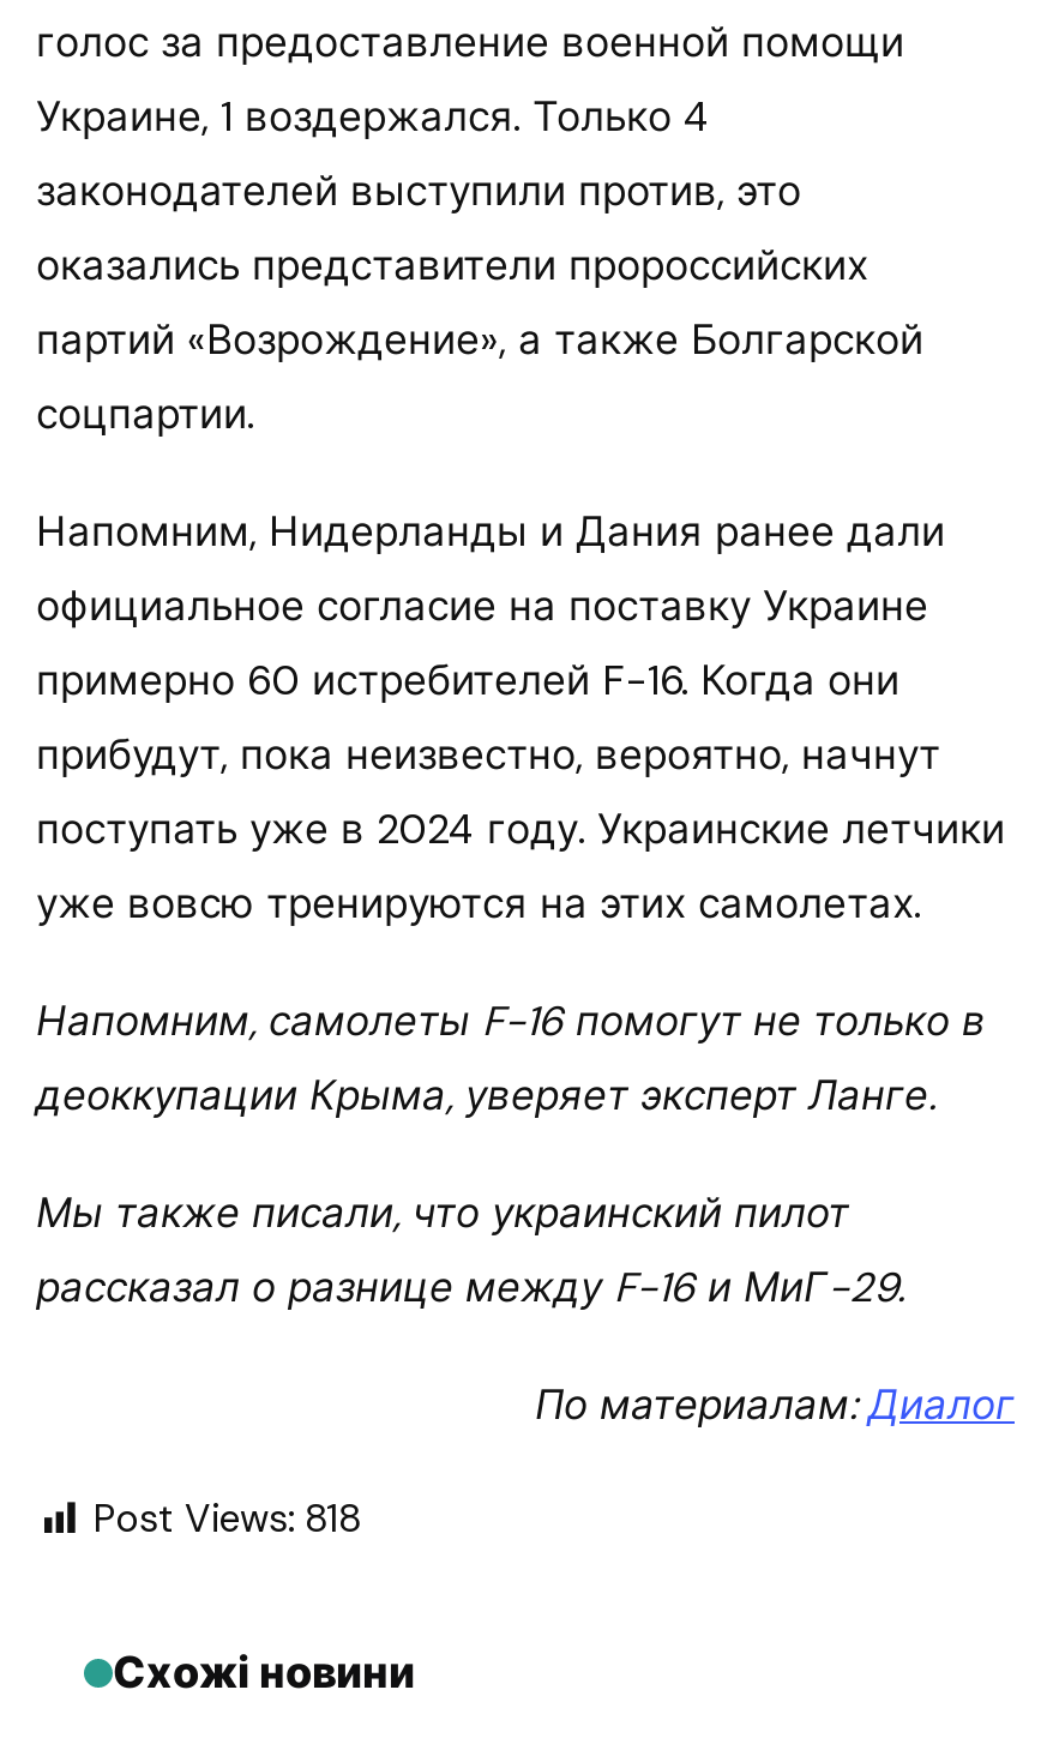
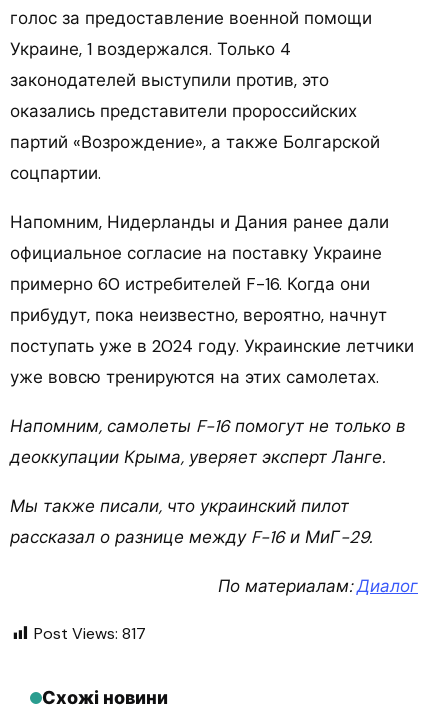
- Post Views: 818
+ Post Views: 817
